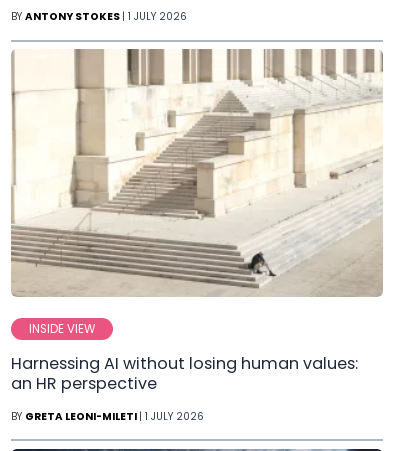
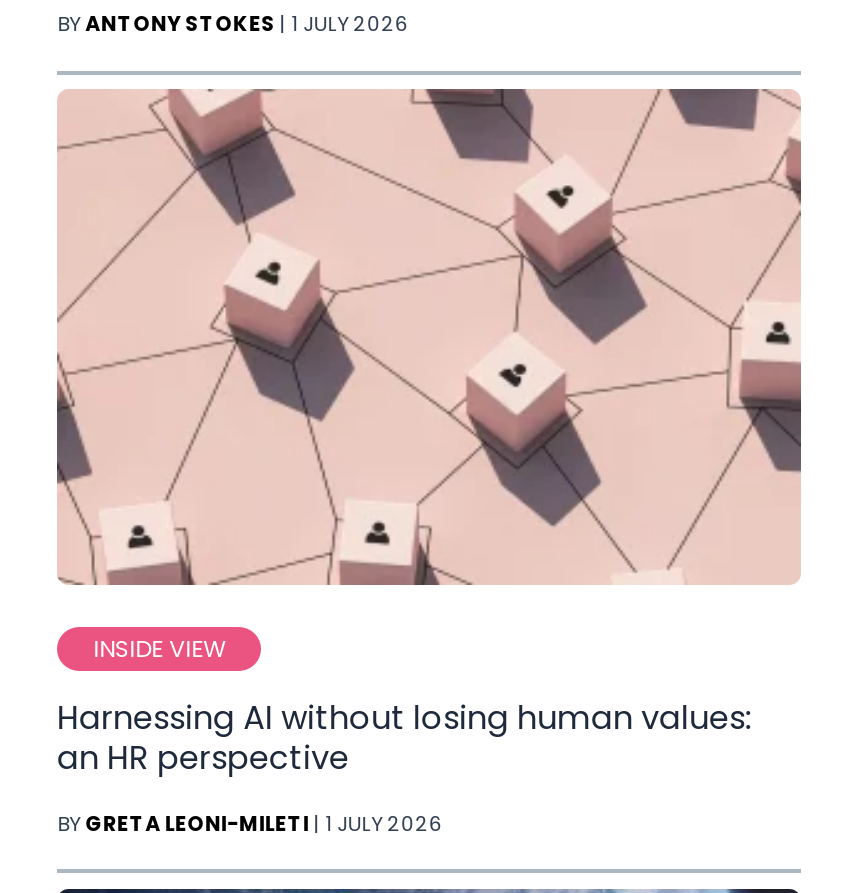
- [image]
+ [image]
